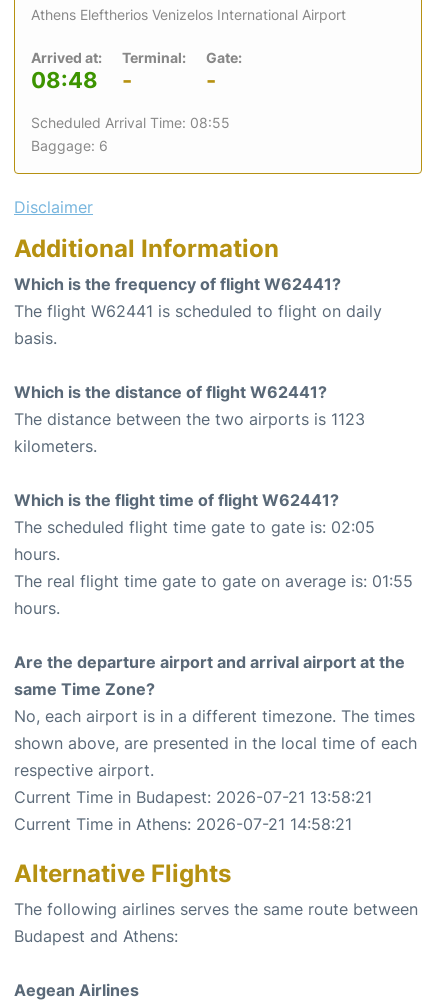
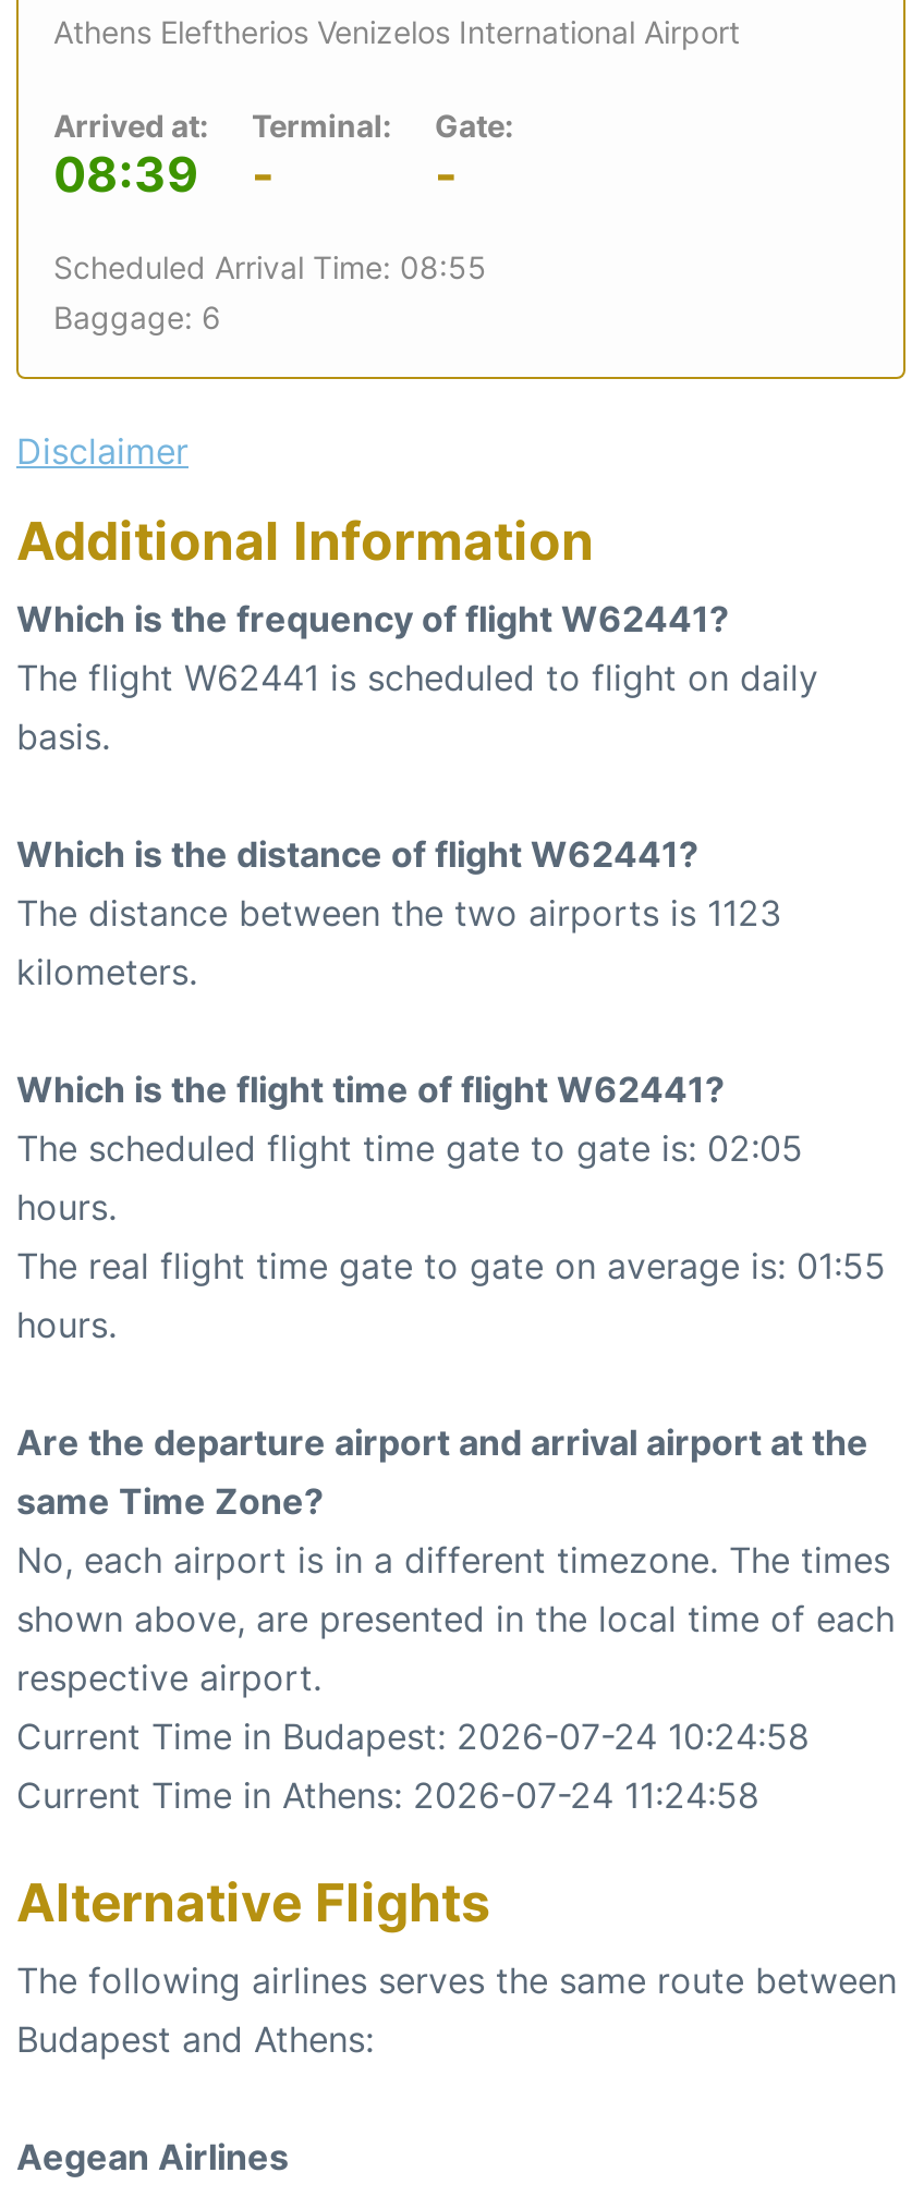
- 08:48
+ 08:39

- Current Time in Budapest: 2026-07-21 13:58:21
+ Current Time in Budapest: 2026-07-24 10:24:58

- Current Time in Athens: 2026-07-21 14:58:21
+ Current Time in Athens: 2026-07-24 11:24:58
